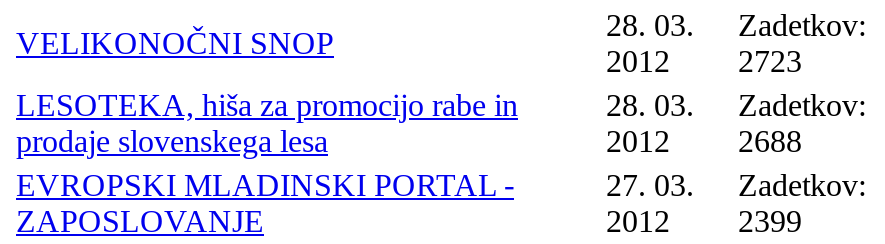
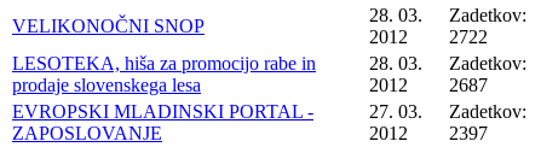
- 2723
+ 2722

- 2012 2688
+ 2012 2687

- 2012 2399
+ 2012 2397
